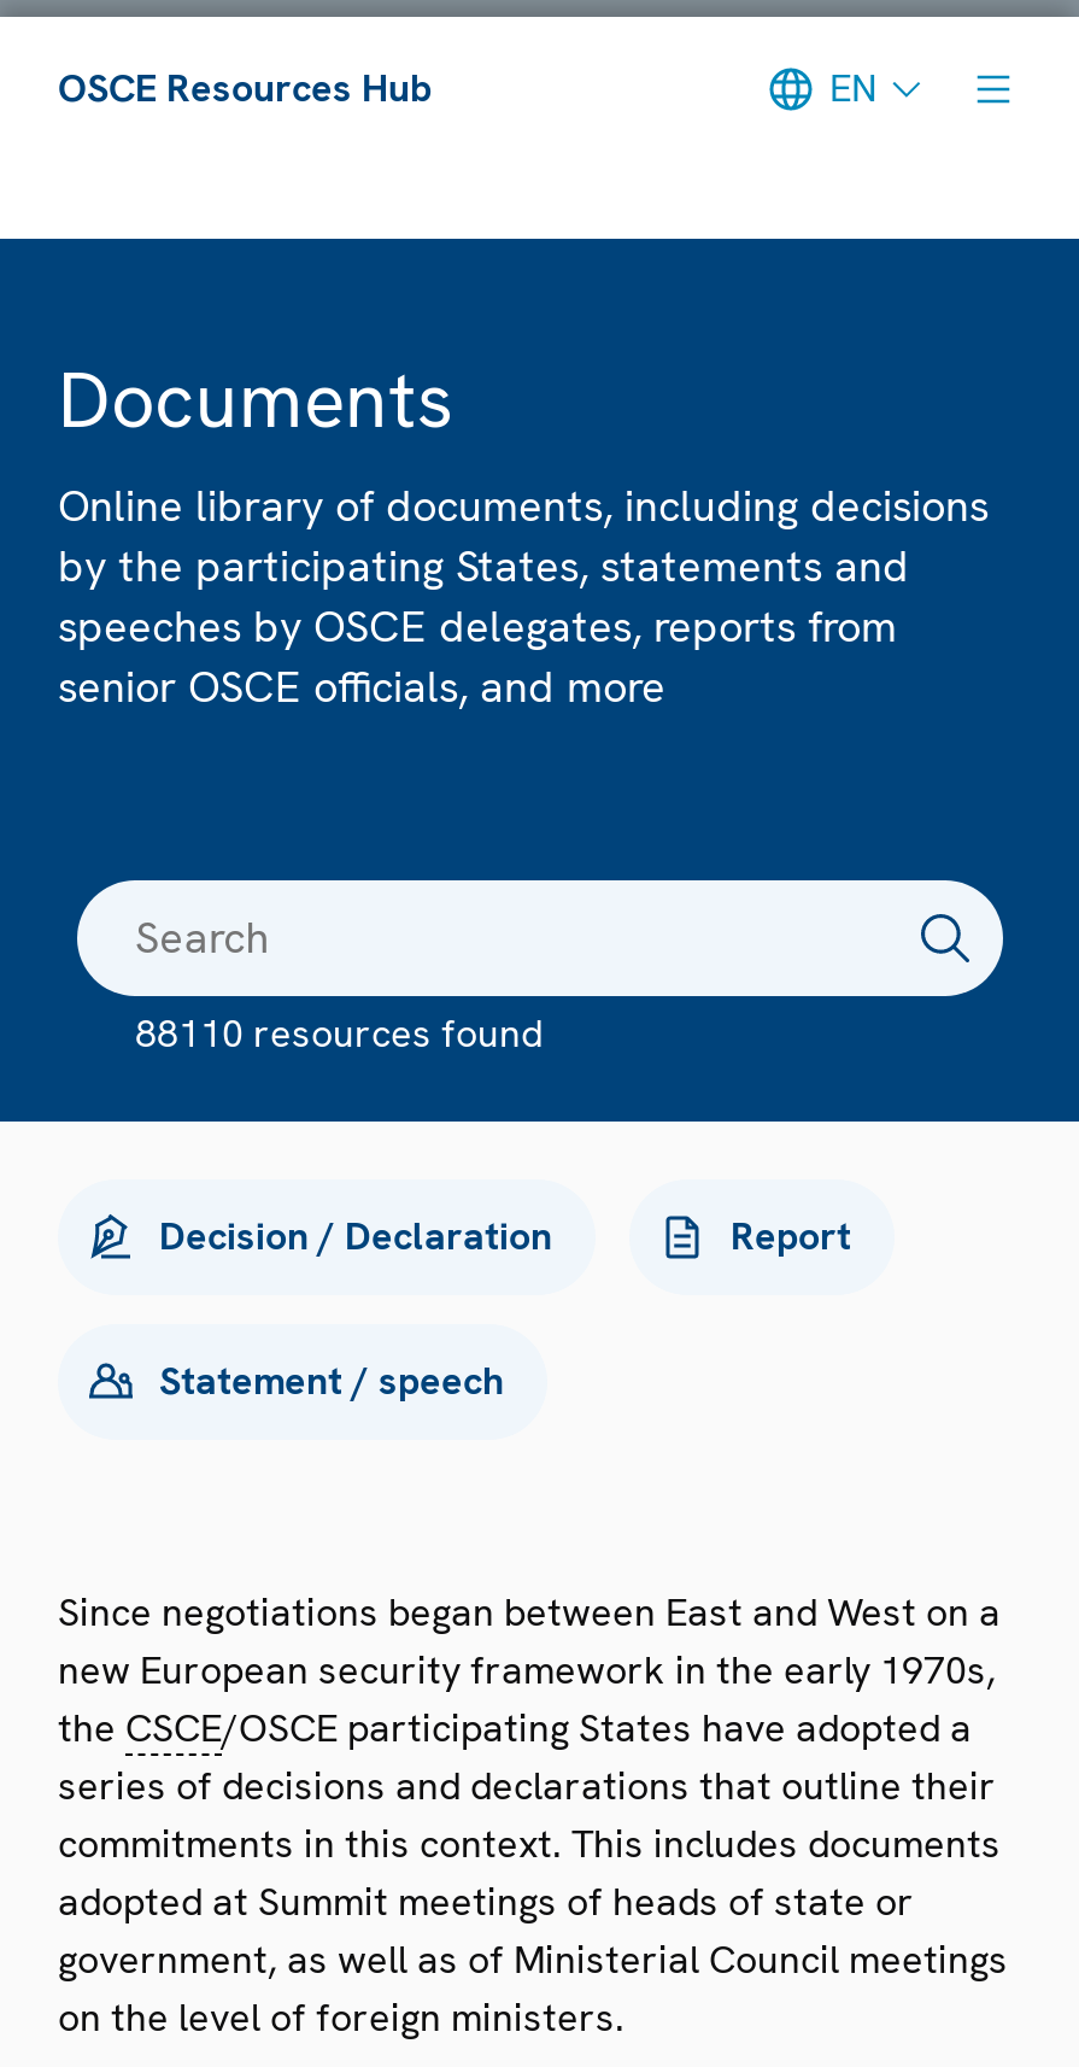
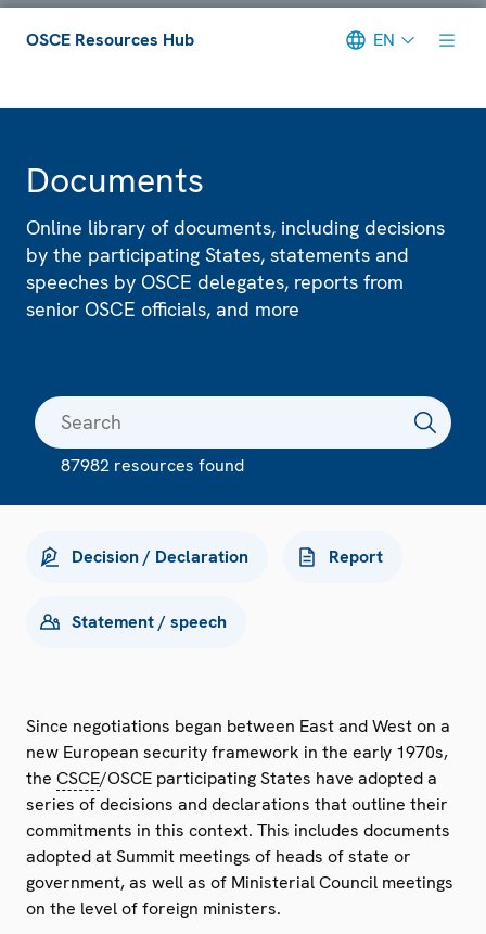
- 88110 resources found
+ 87982 resources found
